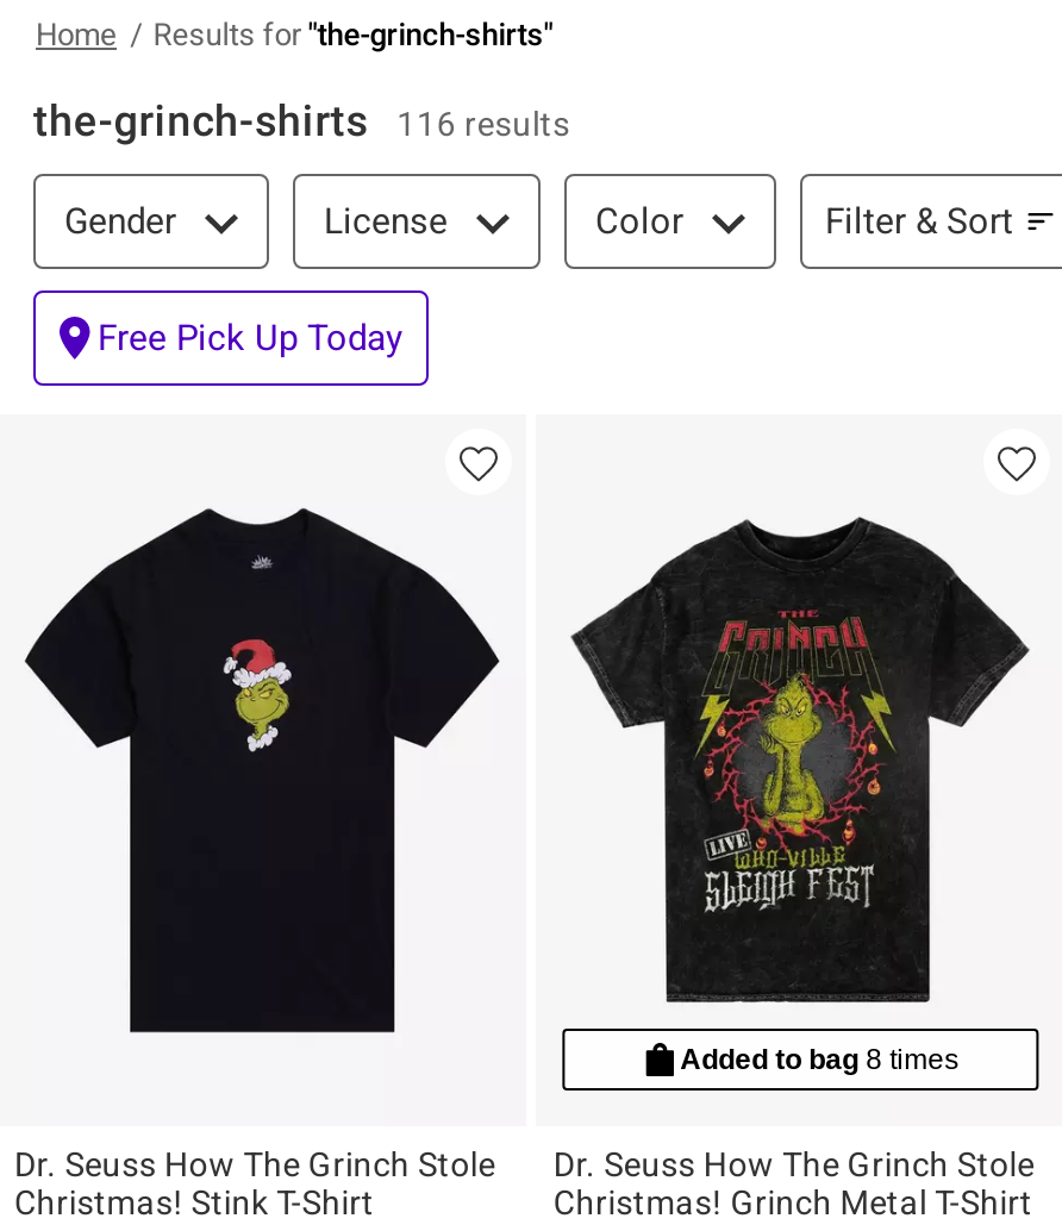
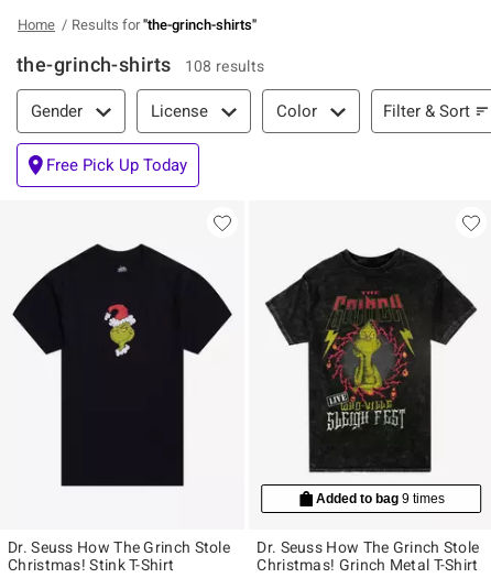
- the-grinch-shirts 116 results
+ the-grinch-shirts 108 results

- Added to bag 8 times
+ Added to bag 9 times
